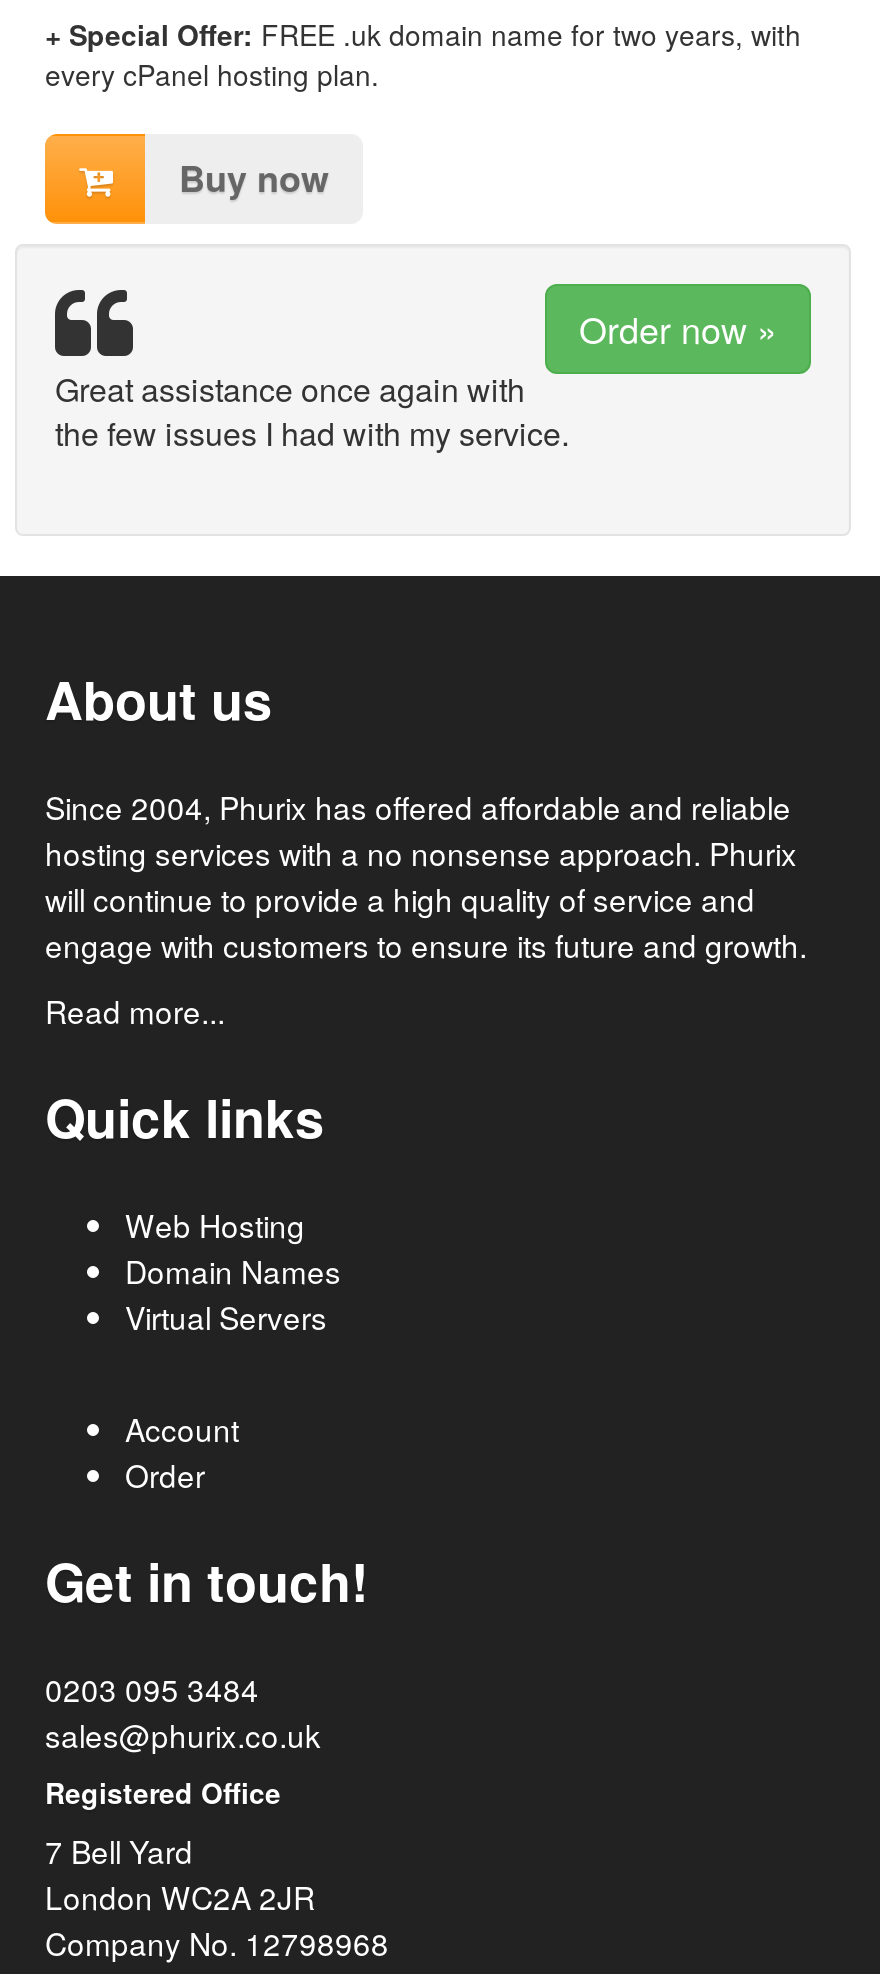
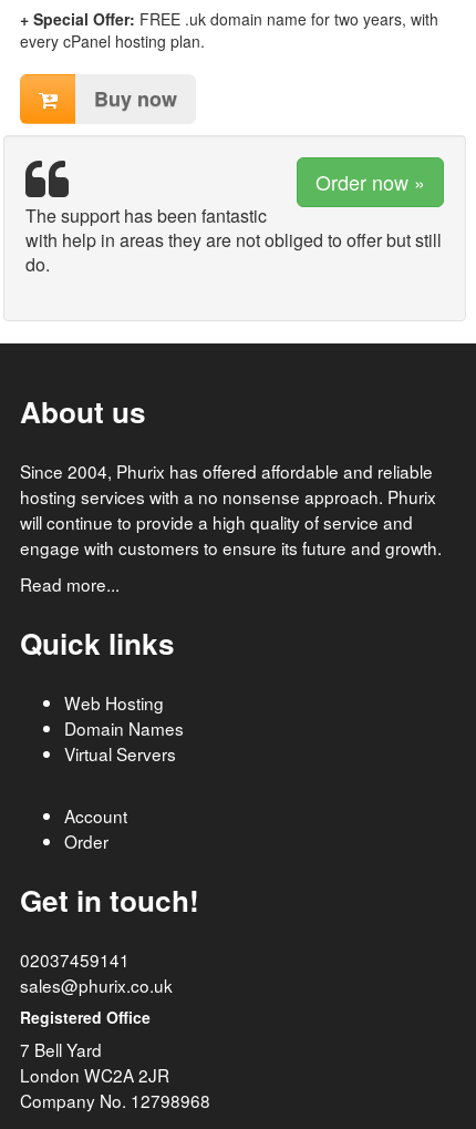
- Great assistance once again with
- the few issues I had with my service.
+ The support has been fantastic
+ with help in areas they are not obliged to offer but still
+ do.

- 0203 095 3484
+ 02037459141
